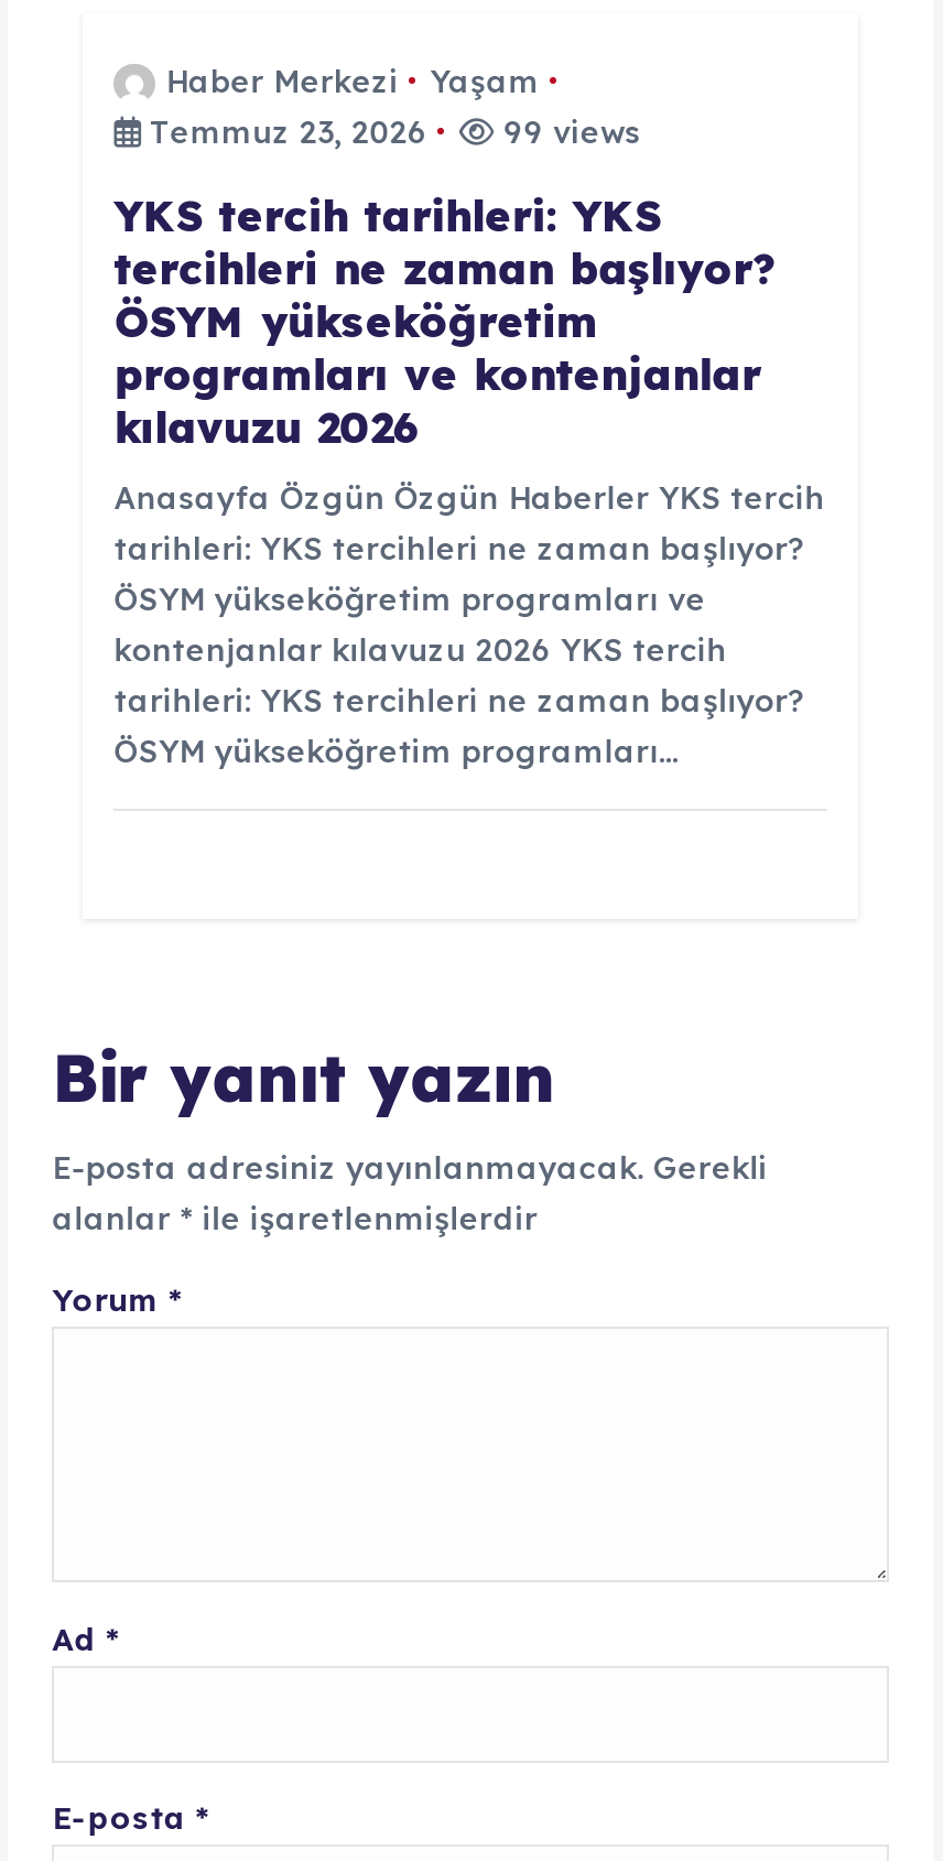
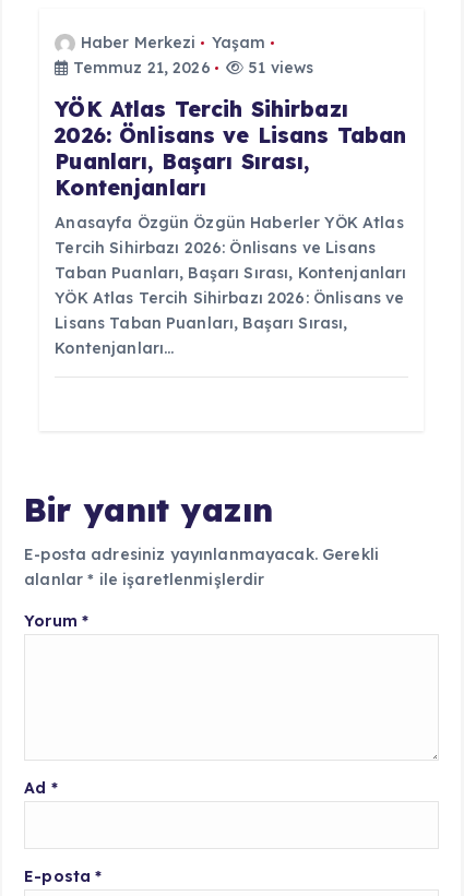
- Temmuz 23, 2026
- 99 views
+ Temmuz 21, 2026
+ 51 views

- YKS tercih tarihleri: YKS
- tercihleri ne zaman başlıyor?
- ÖSYM yükseköğretim
- programları ve kontenjanlar
- kılavuzu 2026
+ YÖK Atlas Tercih Sihirbazı
+ 2026: Önlisans ve Lisans Taban
+ Puanları, Başarı Sırası,
+ Kontenjanları

- Anasayfa Özgün Özgün Haberler YKS tercih
- tarihleri: YKS tercihleri ne zaman başlıyor?
- ÖSYM yükseköğretim programları ve
- kontenjanlar kılavuzu 2026 YKS tercih
- tarihleri: YKS tercihleri ne zaman başlıyor?
- ÖSYM yükseköğretim programları…
+ Anasayfa Özgün Özgün Haberler YÖK Atlas
+ Tercih Sihirbazı 2026: Önlisans ve Lisans
+ Taban Puanları, Başarı Sırası, Kontenjanları
+ YÖK Atlas Tercih Sihirbazı 2026: Önlisans ve
+ Lisans Taban Puanları, Başarı Sırası,
+ Kontenjanları…
